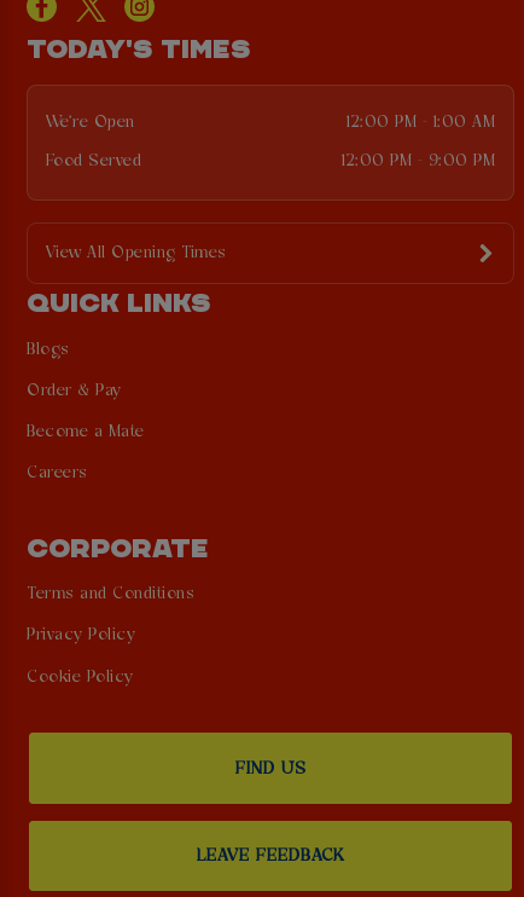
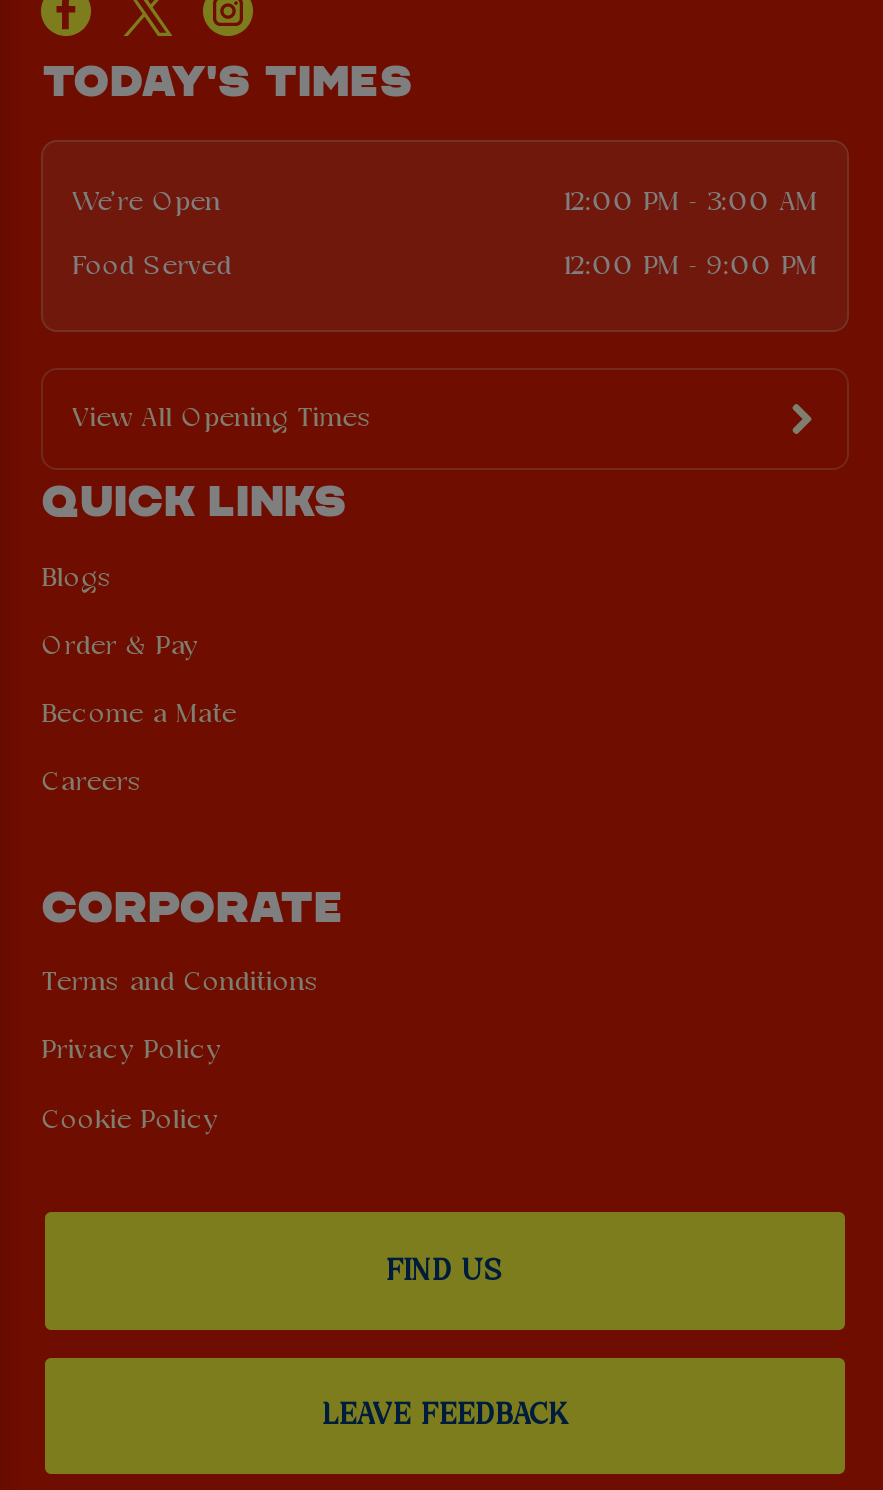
- 12:00 PM - 1:00 AM
+ 12:00 PM - 3:00 AM
